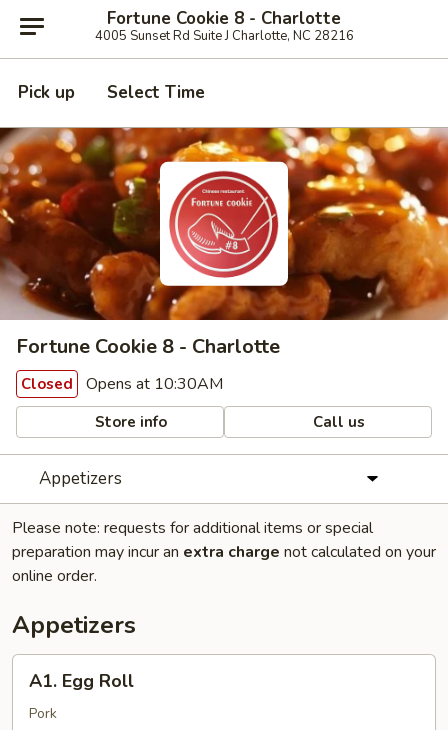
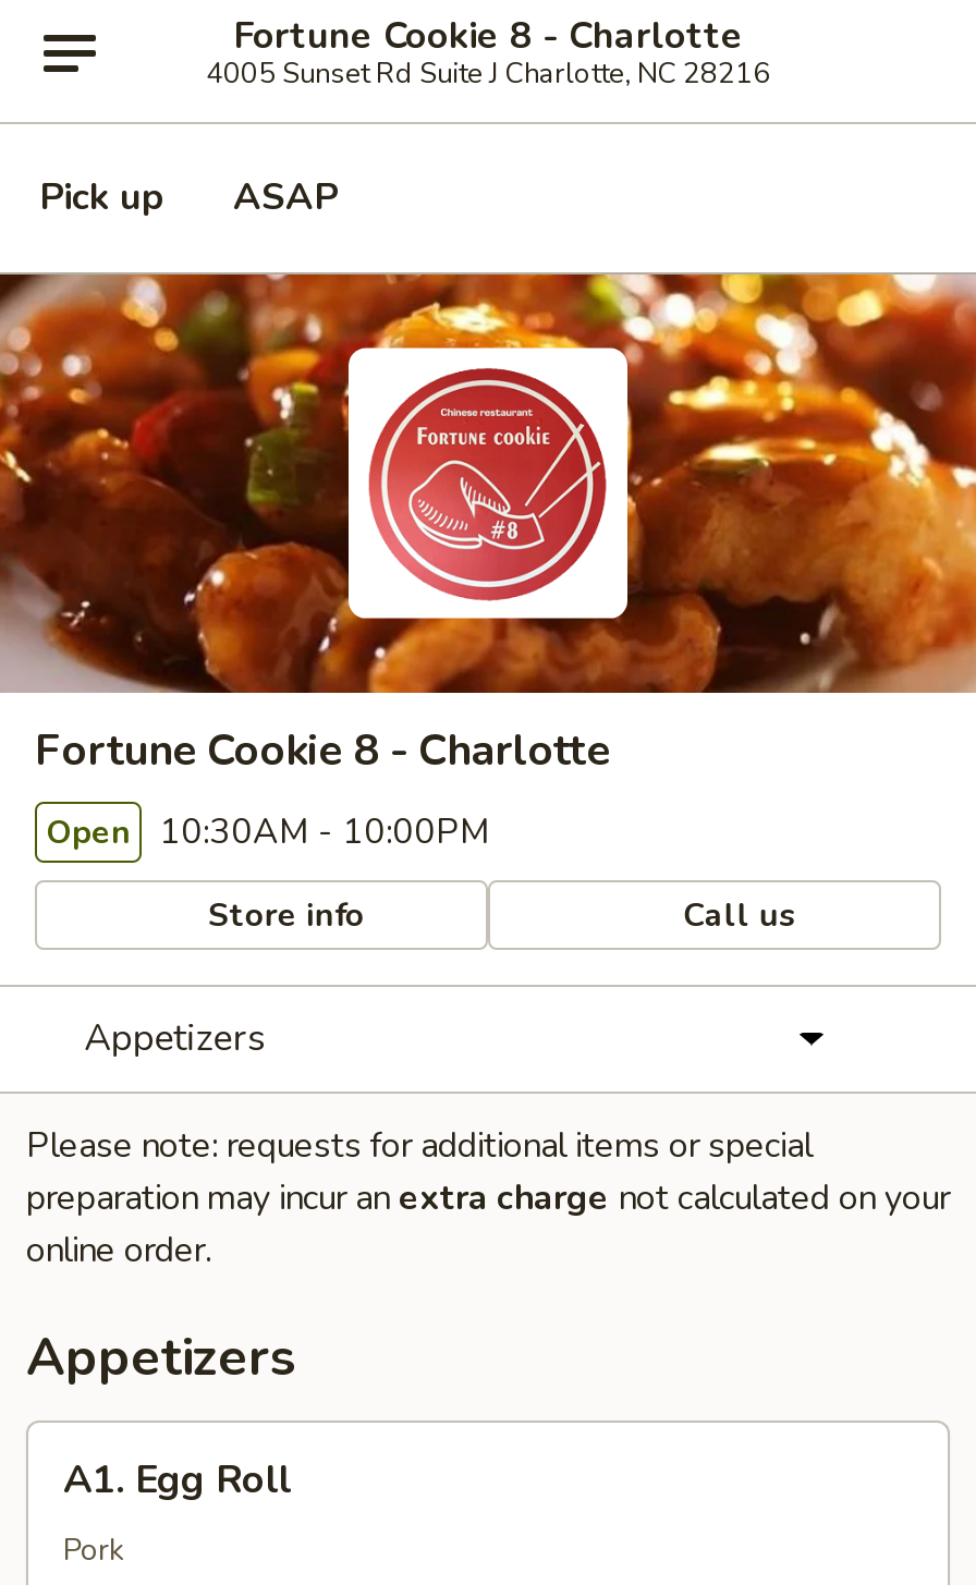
- Select Time
+ ASAP

- Closed Opens at 10:30AM
+ Open 10:30AM - 10:00PM
